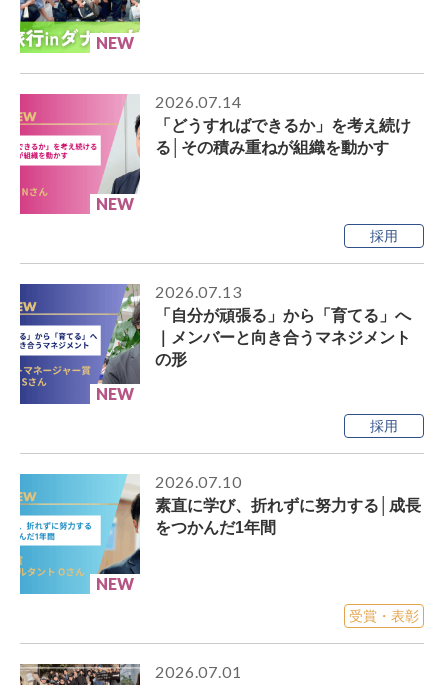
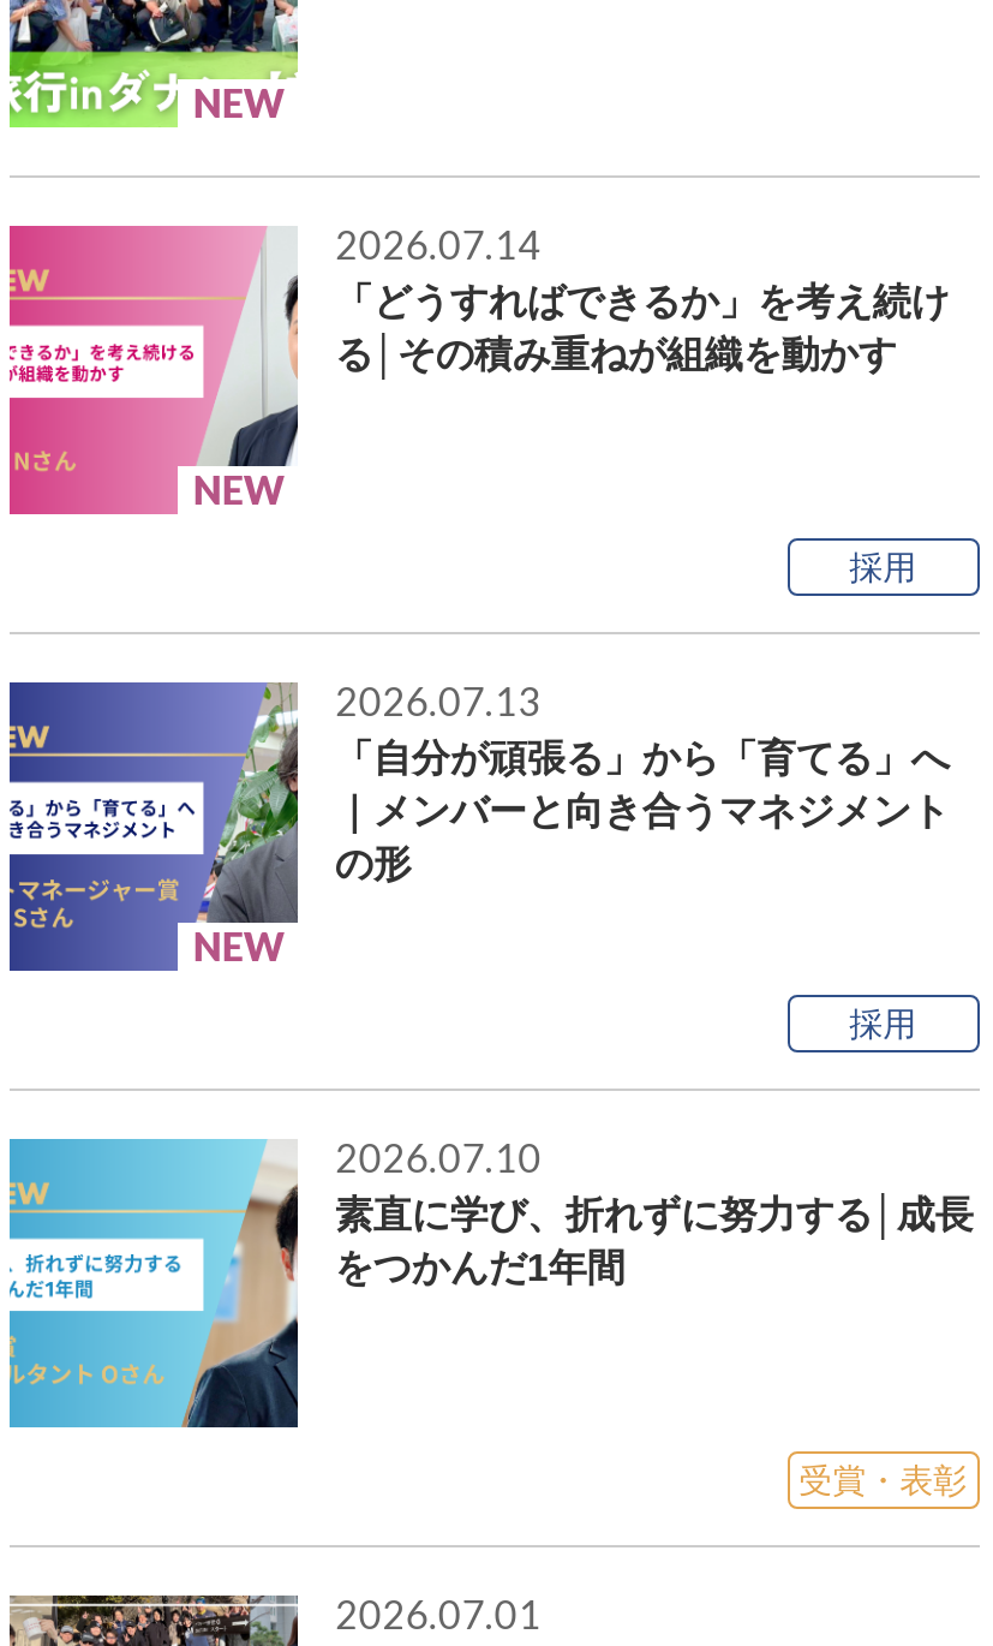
- NEW
